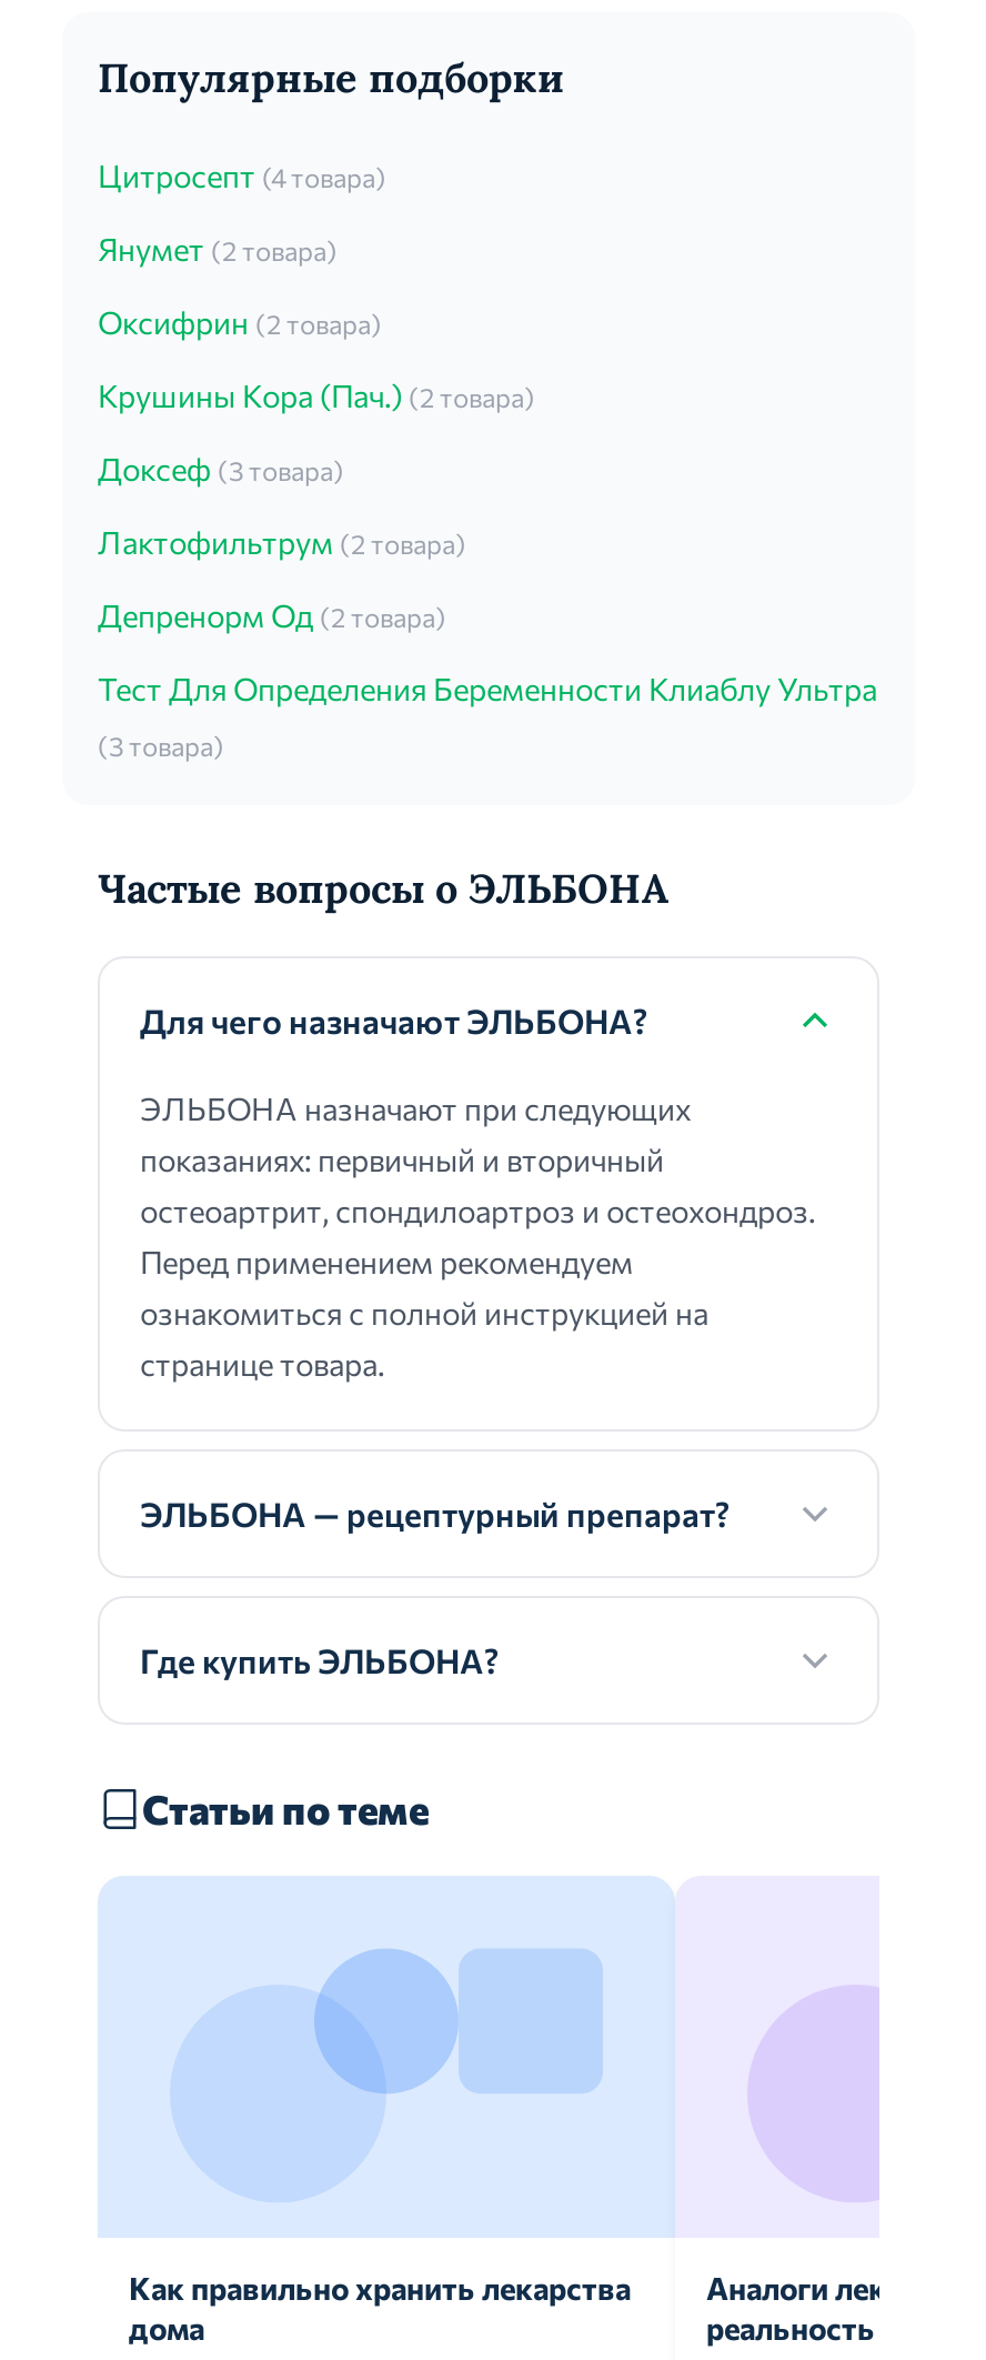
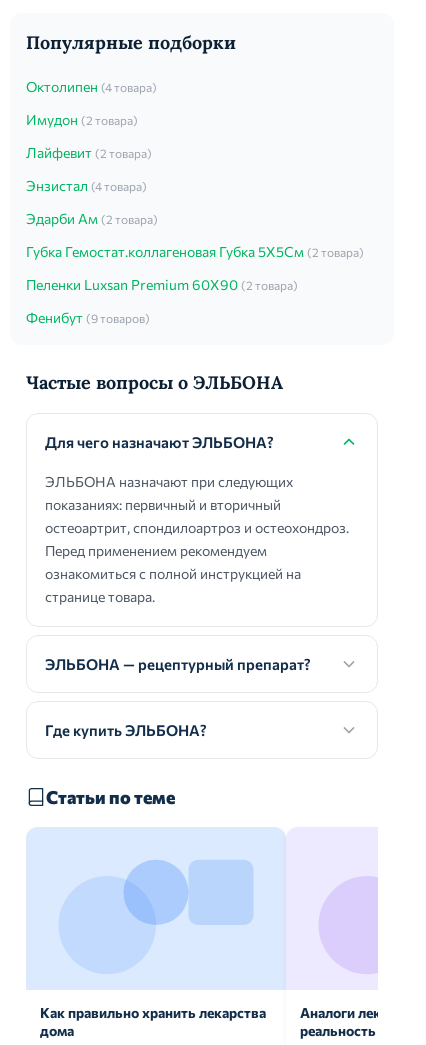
- Цитросепт (4 товара)
- Янумет (2 товара)
- Оксифрин (2 товара)
- Крушины Кора (Пач.) (2 товара)
- Доксеф (3 товара)
- Лактофильтрум (2 товара)
- Депренорм Од (2 товара)
- Тест Для Определения Беременности Клиаблу Ультра
- (3 товара)
+ Октолипен (4 товара)
+ Имудон (2 товара)
+ Лайфевит (2 товара)
+ Энзистал (4 товара)
+ Эдарби Ам (2 товара)
+ Губка Гемостат.коллагеновая Губка 5Х5См (2 товара)
+ Пеленки Luxsan Premium 60X90 (2 товара)
+ Фенибут (9 товаров)
